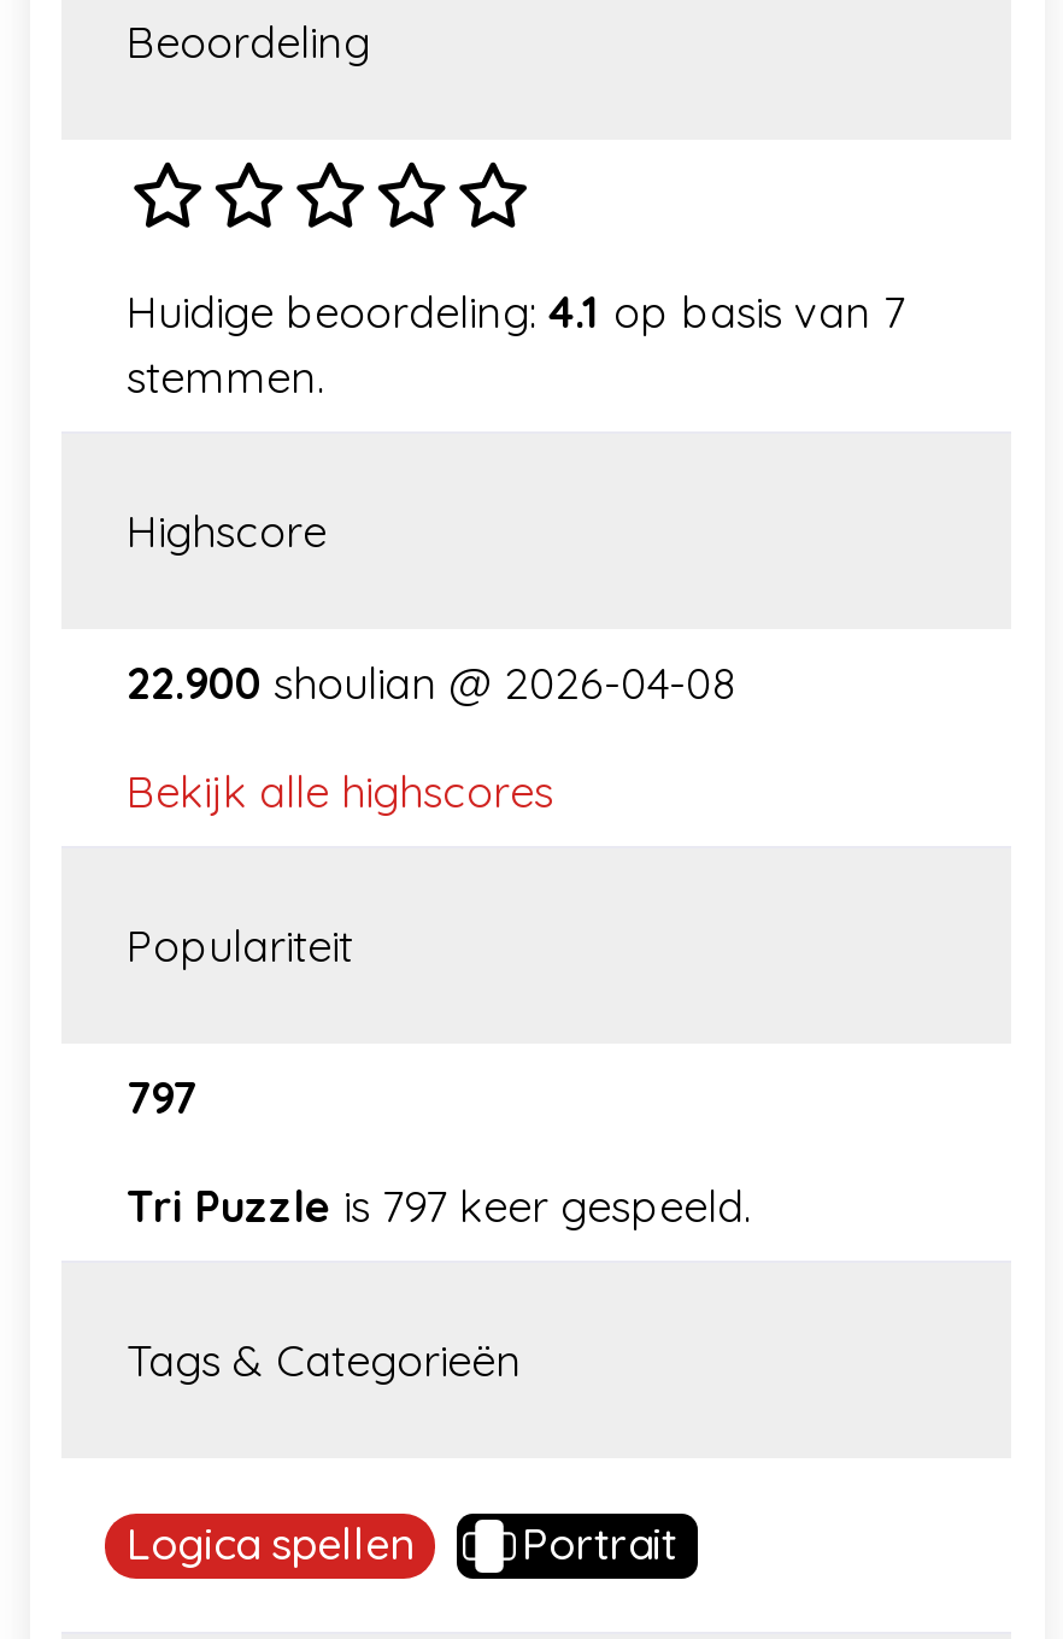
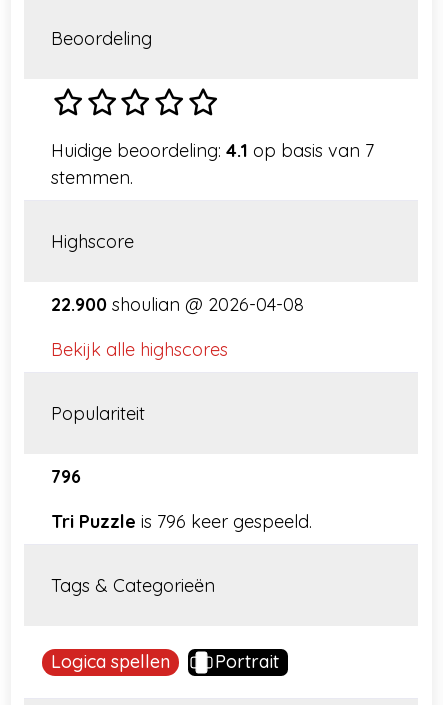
- 797
+ 796

- Tri Puzzle is 797 keer gespeeld.
+ Tri Puzzle is 796 keer gespeeld.
